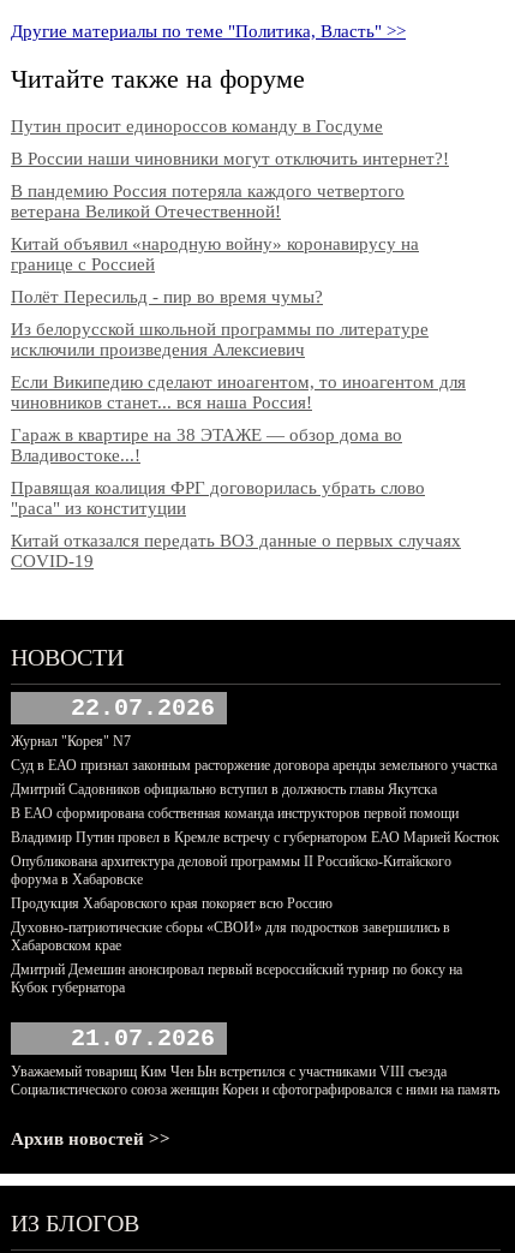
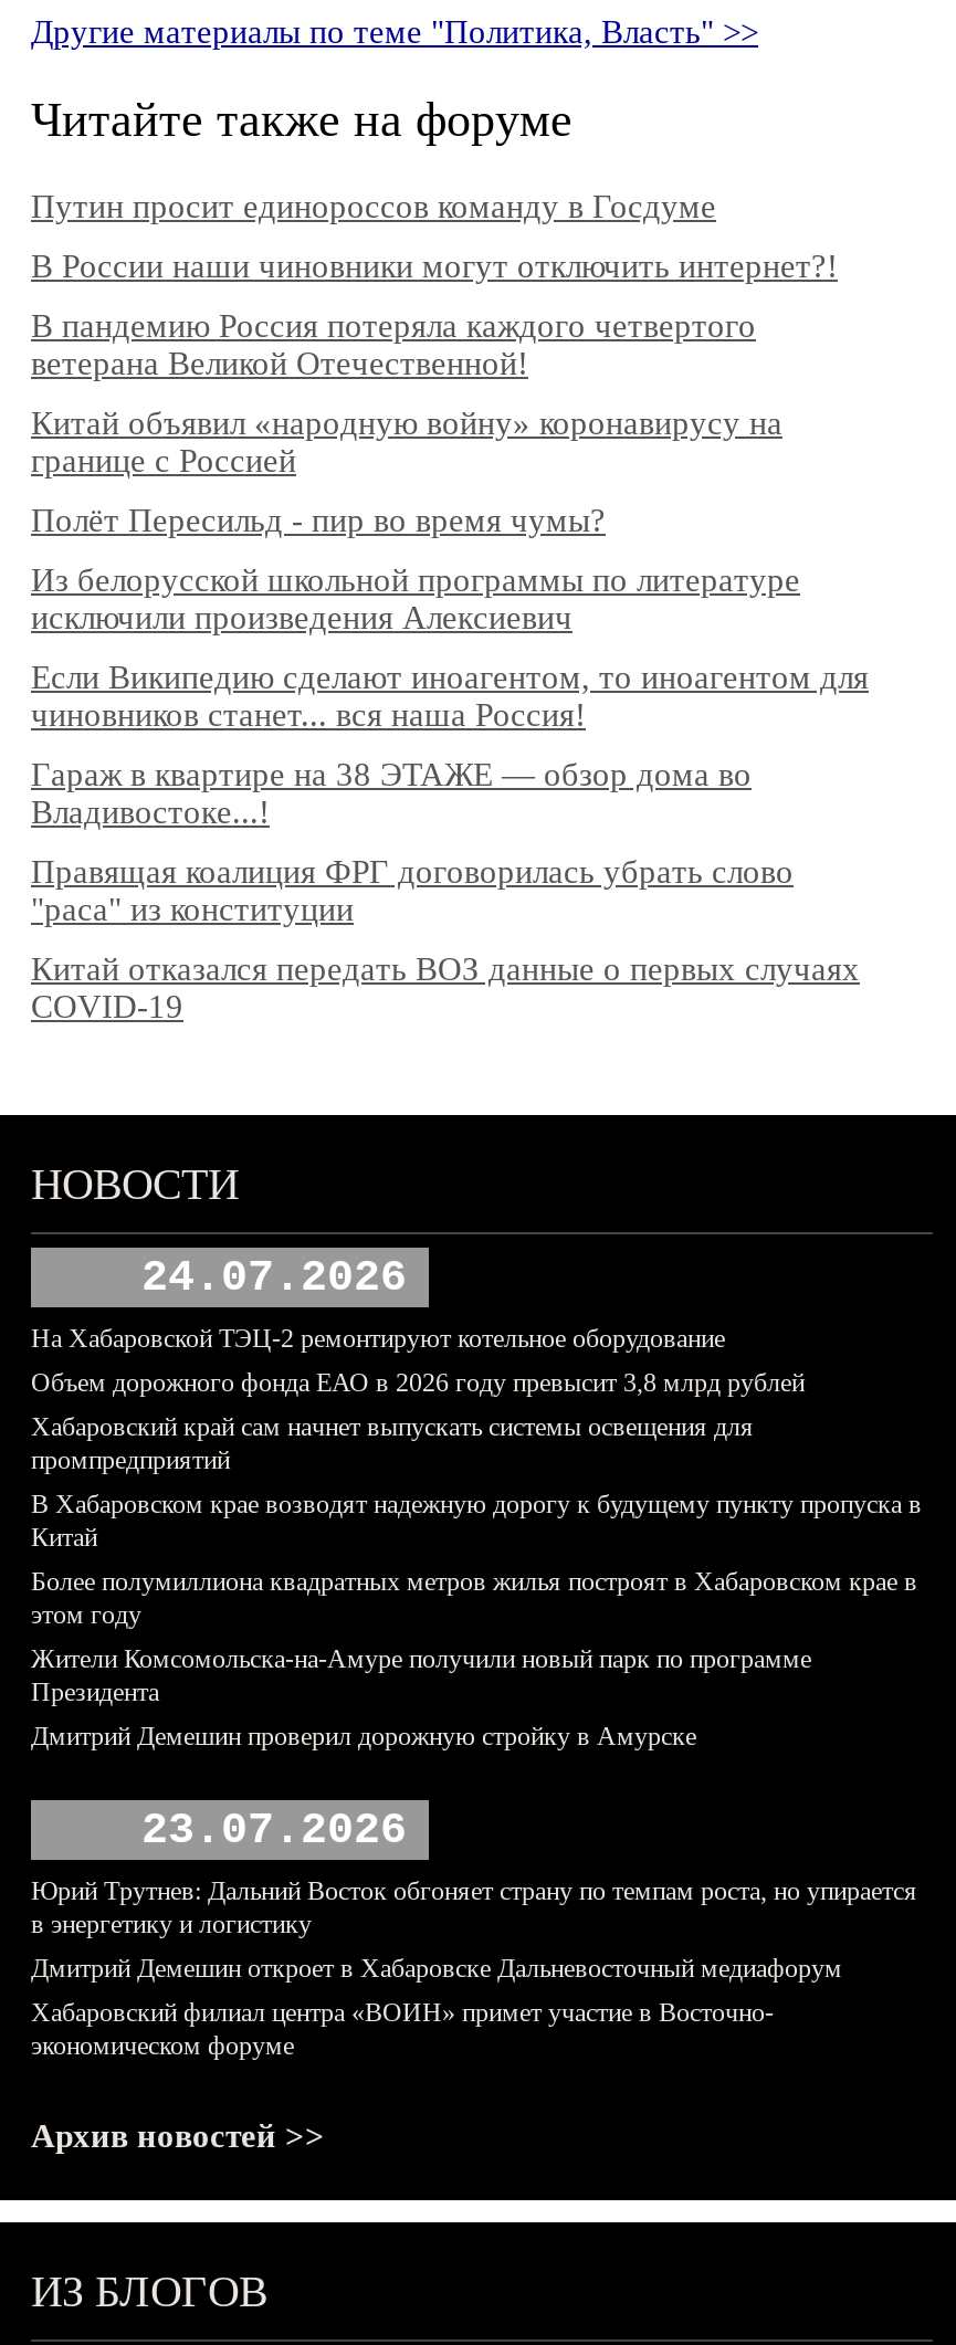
- 22.07.2026
- Журнал "Корея" N7
- Суд в ЕАО признал законным расторжение договора аренды земельного участка
- Дмитрий Садовников официально вступил в должность главы Якутска
- В ЕАО сформирована собственная команда инструкторов первой помощи
- Владимир Путин провел в Кремле встречу с губернатором ЕАО Марией Костюк
- Опубликована архитектура деловой программы II Российско-Китайского
- форума в Хабаровске
- Продукция Хабаровского края покоряет всю Россию
- Духовно-патриотические сборы «СВОИ» для подростков завершились в
- Хабаровском крае
- Дмитрий Демешин анонсировал первый всероссийский турнир по боксу на
- Кубок губернатора
+ 24.07.2026
+ На Хабаровской ТЭЦ-2 ремонтируют котельное оборудование
+ Объем дорожного фонда ЕАО в 2026 году превысит 3,8 млрд рублей
+ Хабаровский край сам начнет выпускать системы освещения для
+ промпредприятий
+ В Хабаровском крае возводят надежную дорогу к будущему пункту пропуска в
+ Китай
+ Более полумиллиона квадратных метров жилья построят в Хабаровском крае в
+ этом году
+ Жители Комсомольска-на-Амуре получили новый парк по программе
+ Президента
+ Дмитрий Демешин проверил дорожную стройку в Амурске

- 21.07.2026
- Уважаемый товарищ Ким Чен Ын встретился с участниками VIII съезда
- Социалистического союза женщин Кореи и сфотографировался с ними на память
+ 23.07.2026
+ Юрий Трутнев: Дальний Восток обгоняет страну по темпам роста, но упирается
+ в энергетику и логистику
+ Дмитрий Демешин откроет в Хабаровске Дальневосточный медиафорум
+ Хабаровский филиал центра «ВОИН» примет участие в Восточно-
+ экономическом форуме
